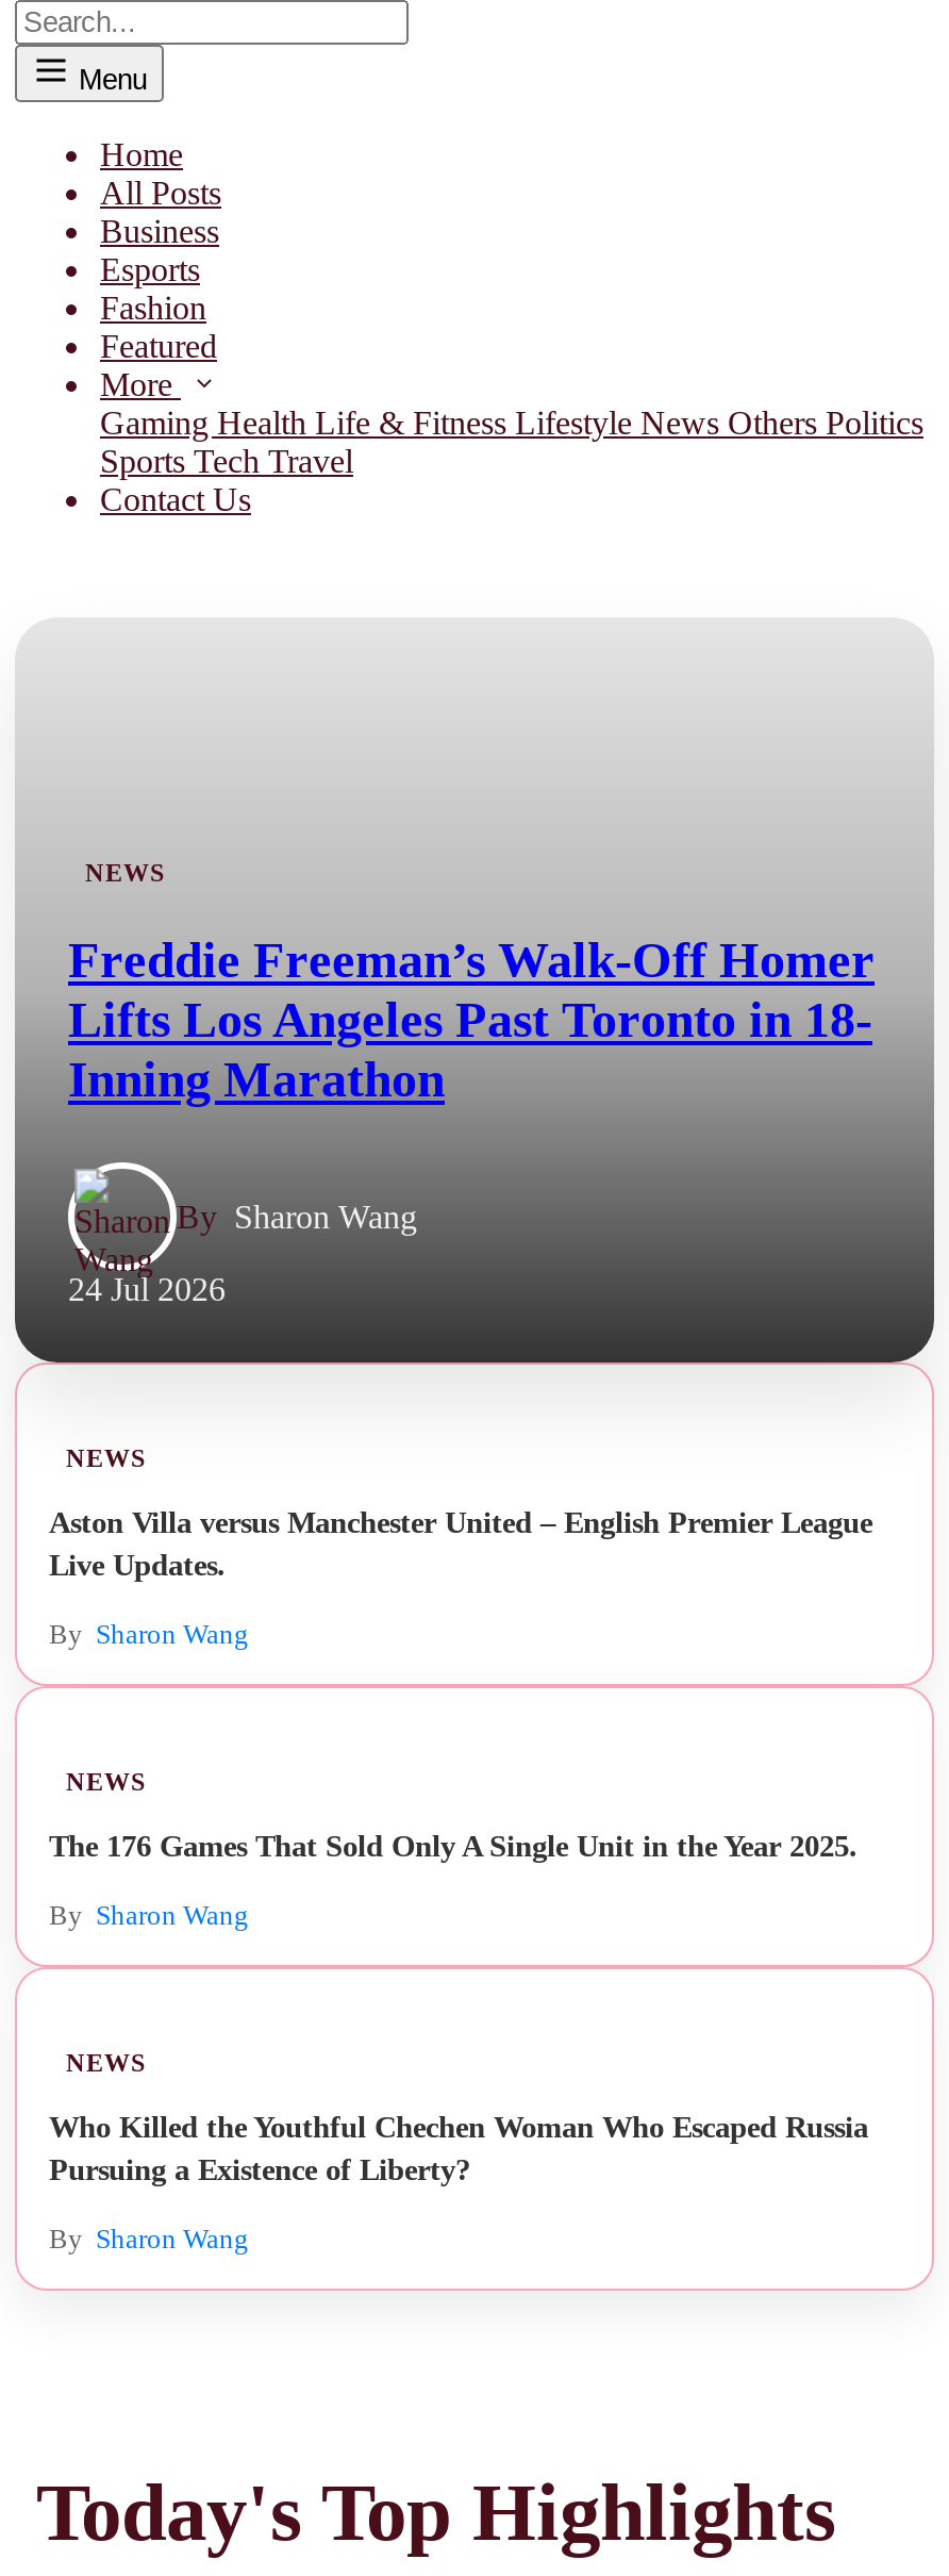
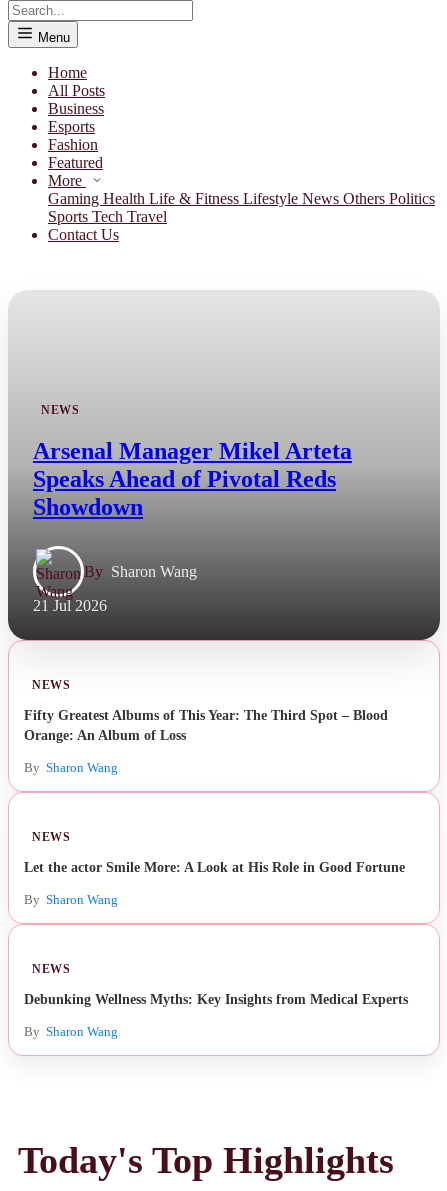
- Freddie Freeman’s Walk-Off Homer
- Lifts Los Angeles Past Toronto in 18-
- Inning Marathon
+ Arsenal Manager Mikel Arteta
+ Speaks Ahead of Pivotal Reds
+ Showdown

- 24 Jul 2026
+ 21 Jul 2026

- Aston Villa versus Manchester United – English Premier League
- Live Updates.
+ Fifty Greatest Albums of This Year: The Third Spot – Blood
+ Orange: An Album of Loss

- The 176 Games That Sold Only A Single Unit in the Year 2025.
+ Let the actor Smile More: A Look at His Role in Good Fortune

- Who Killed the Youthful Chechen Woman Who Escaped Russia
- Pursuing a Existence of Liberty?
+ Debunking Wellness Myths: Key Insights from Medical Experts
